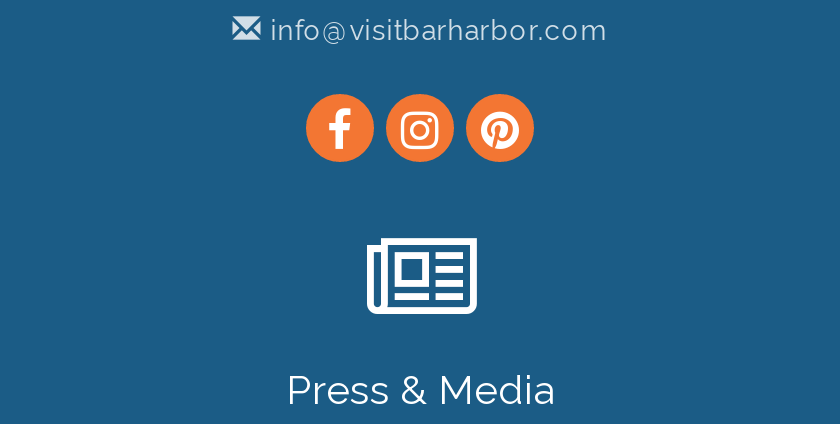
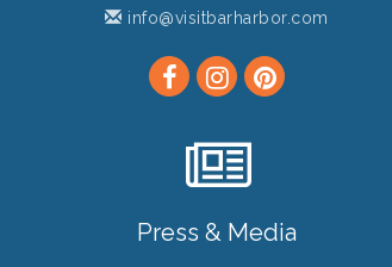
- [image]
+ [image]
